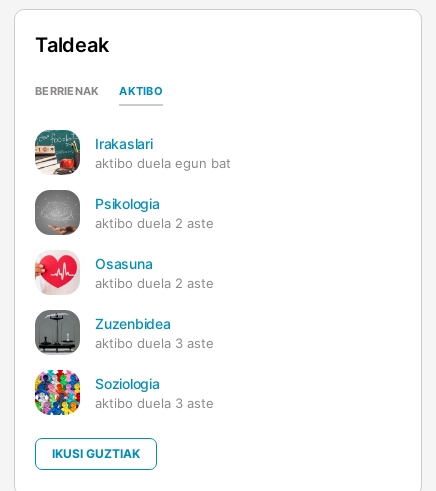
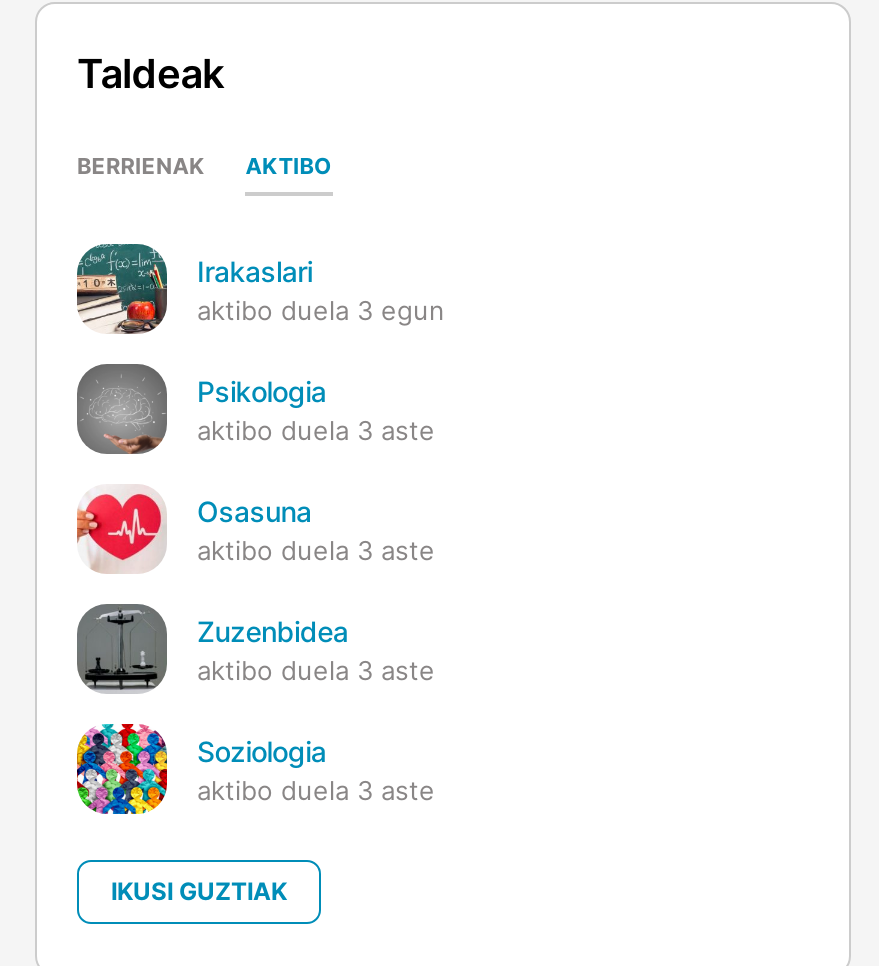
- aktibo duela egun bat
+ aktibo duela 3 egun

- aktibo duela 2 aste
+ aktibo duela 3 aste

- aktibo duela 2 aste
+ aktibo duela 3 aste
